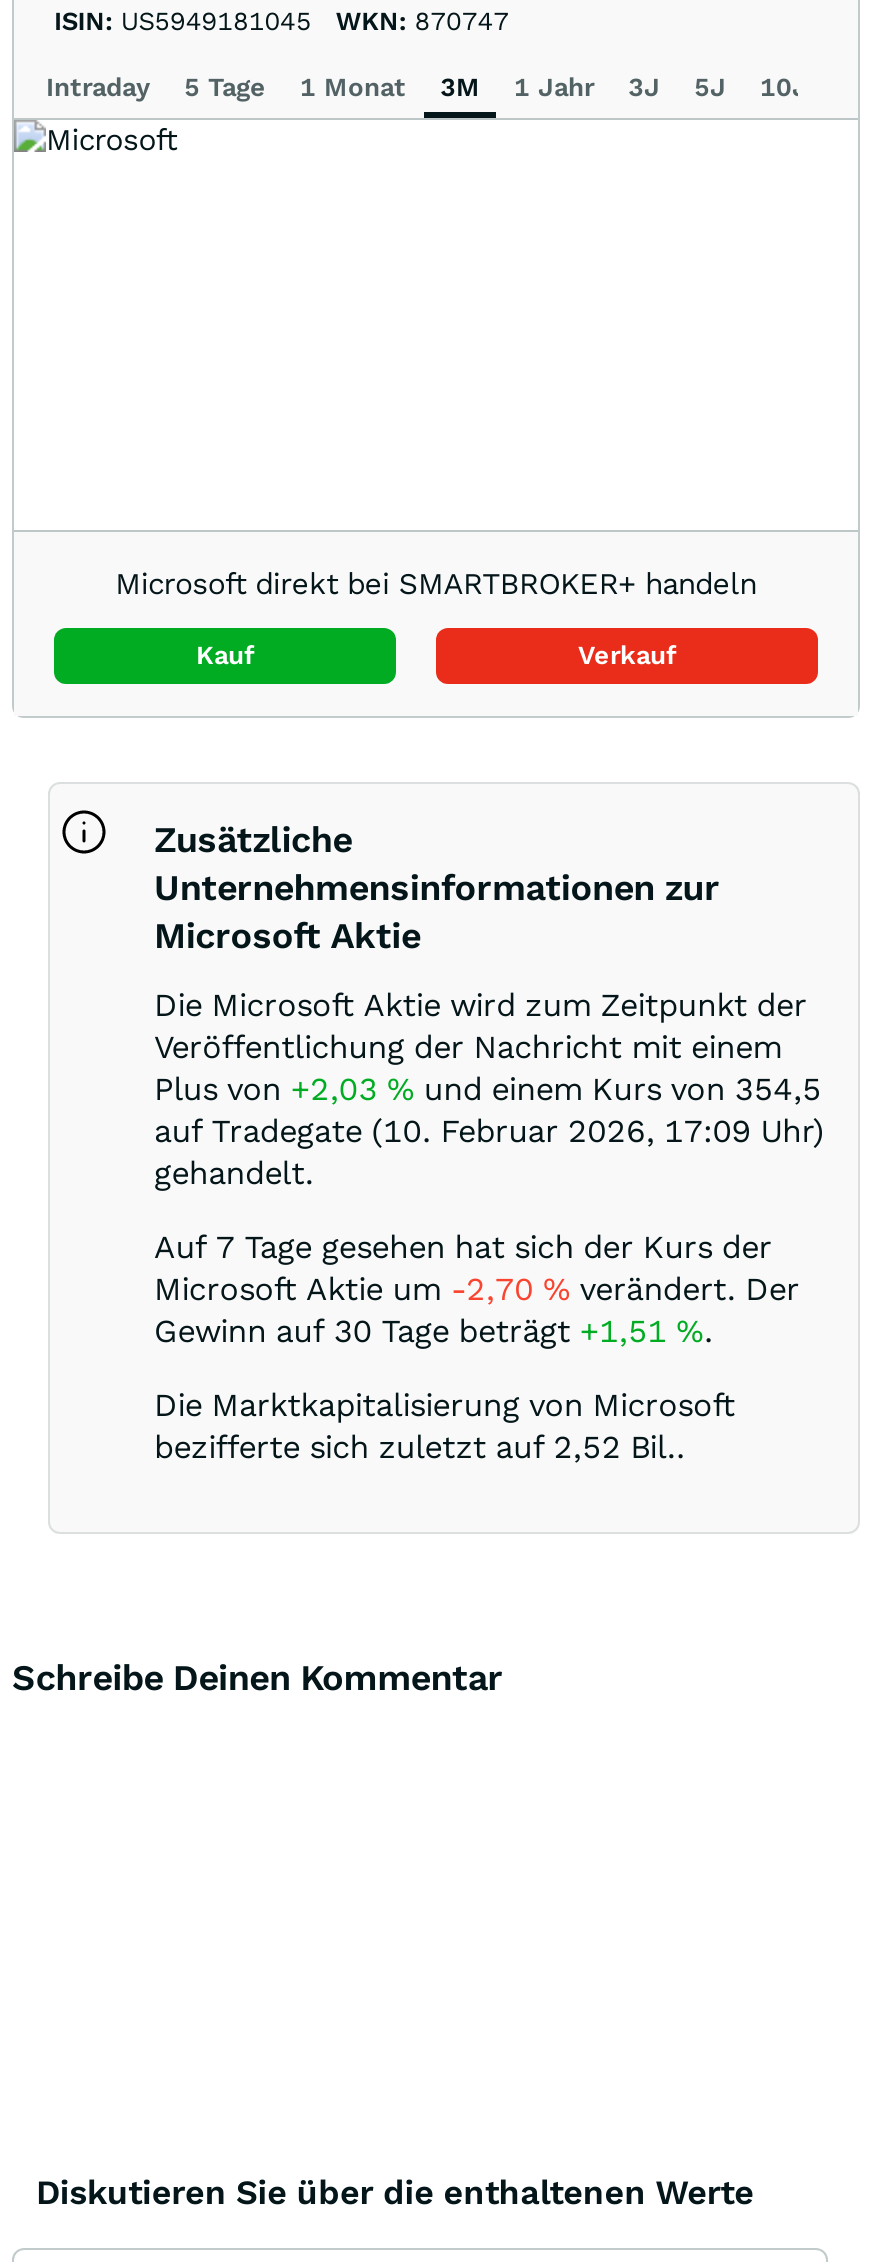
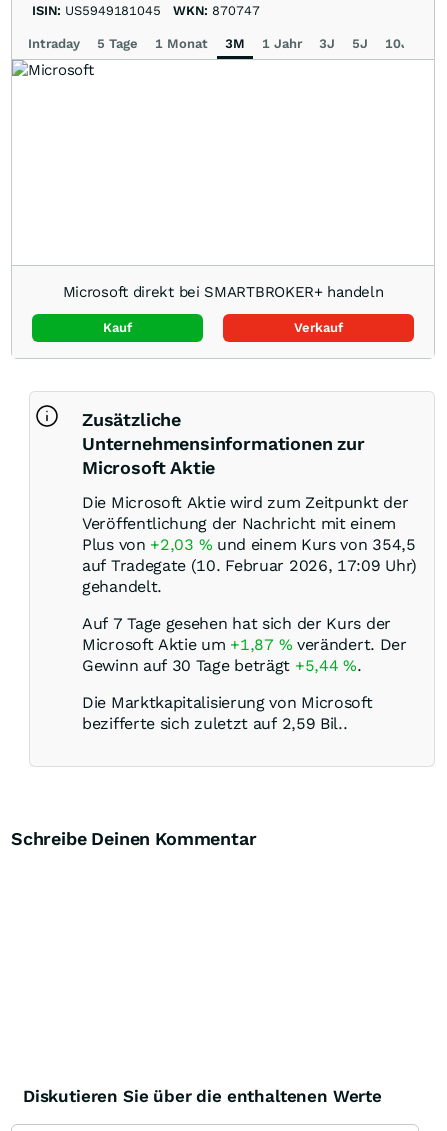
- Microsoft Aktie um -2,70% verändert. Der
+ Microsoft Aktie um +1,87% verändert. Der

- Gewinn auf 30 Tage beträgt +1,51%.
+ Gewinn auf 30 Tage beträgt +5,44%.

- bezifferte sich zuletzt auf 2,52 Bil..
+ bezifferte sich zuletzt auf 2,59 Bil..
